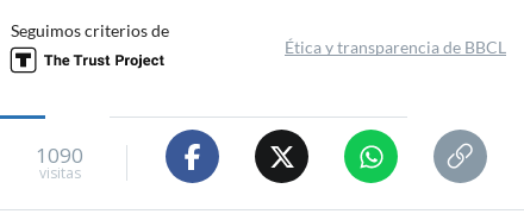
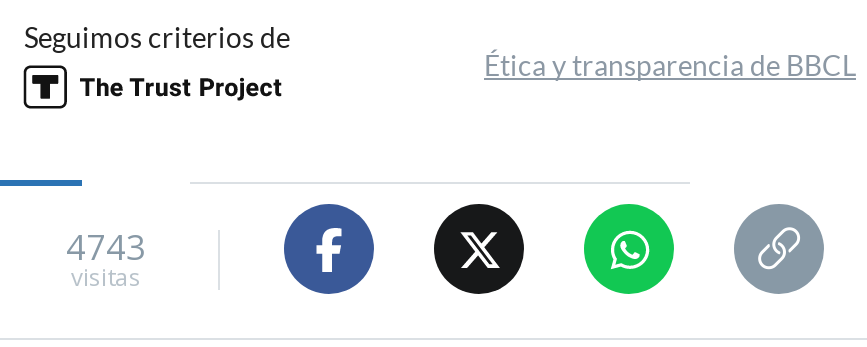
- 1090
+ 4743
